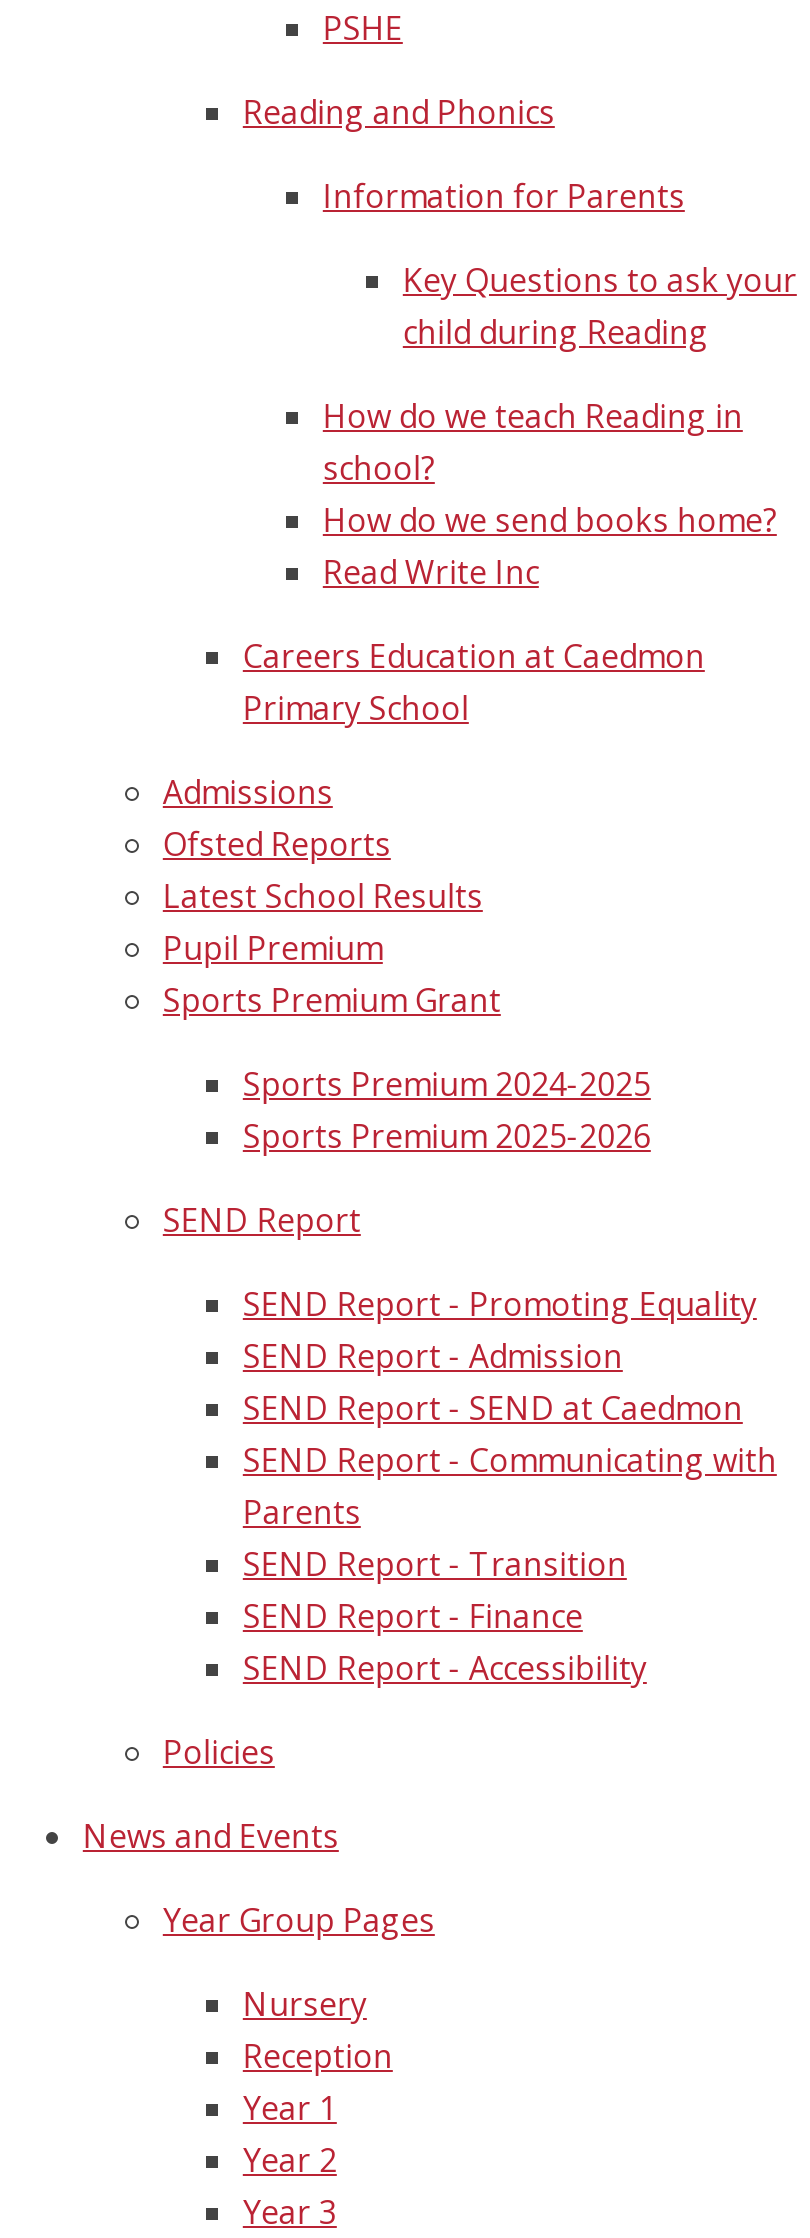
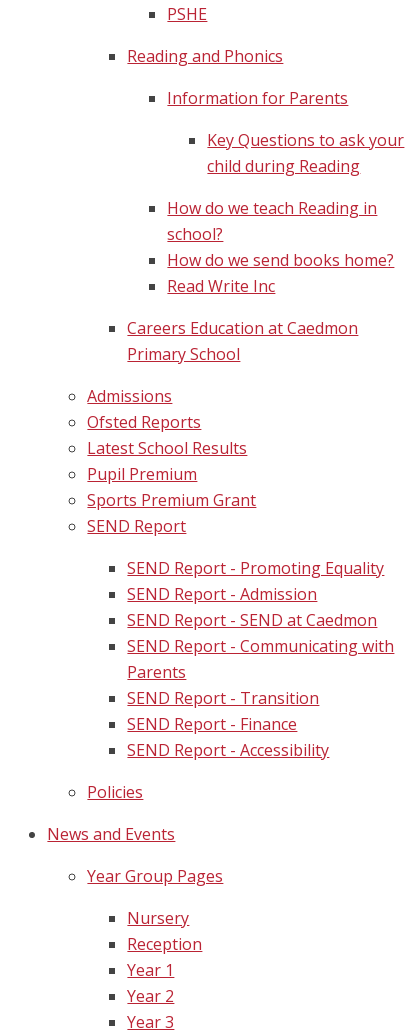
- Sports Premium 2024-2025
- Sports Premium 2025-2026
